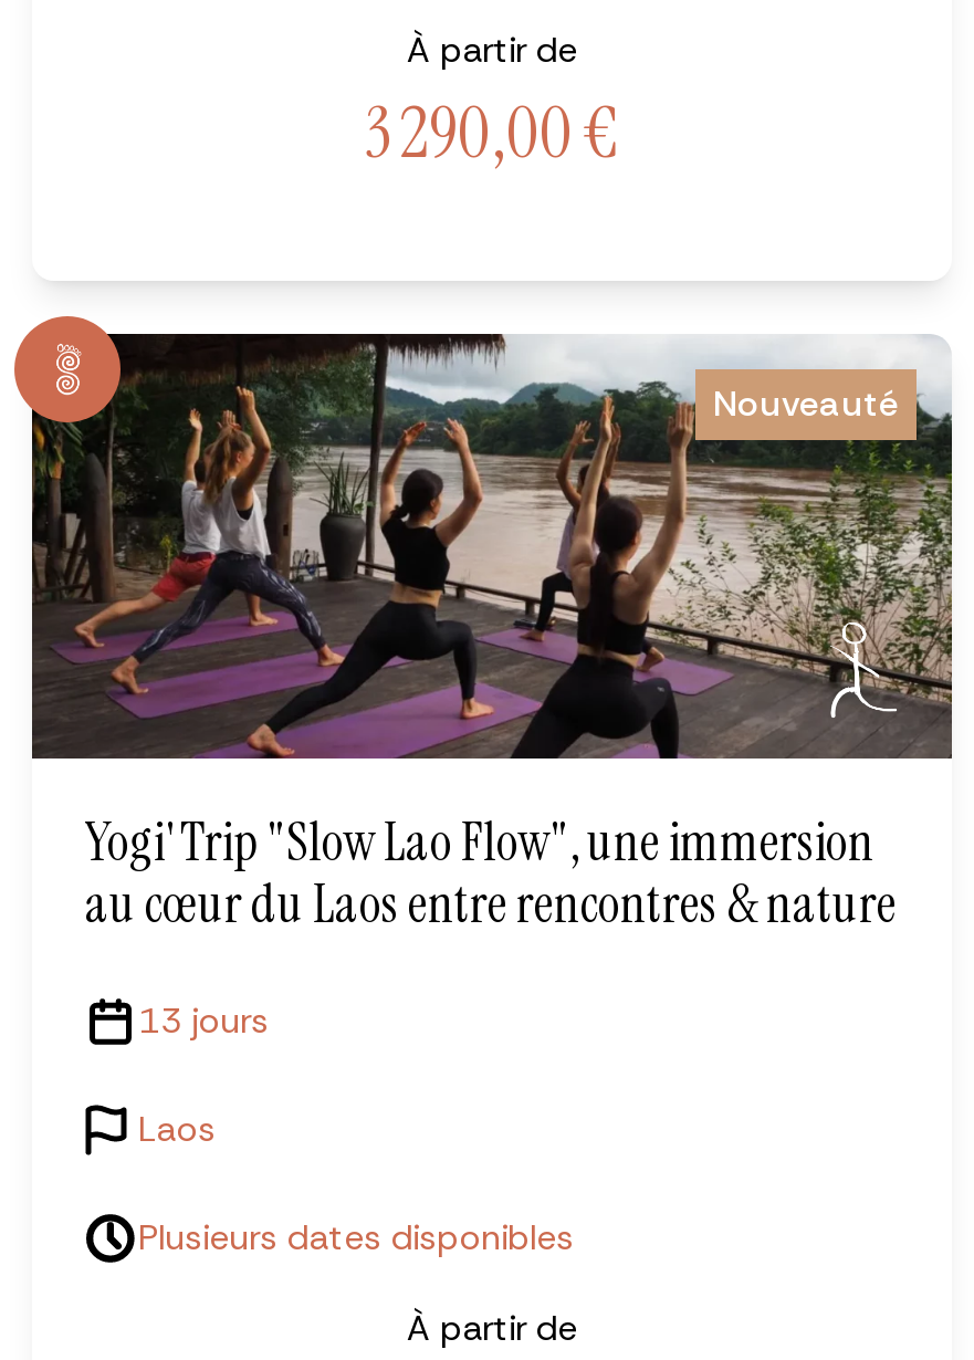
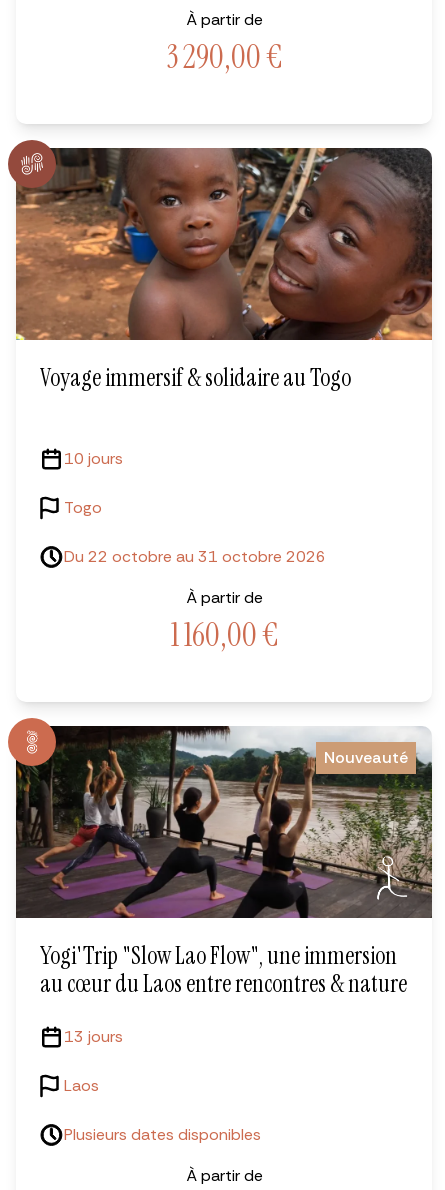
+ [image]
+ Voyage immersif & solidaire au Togo
+ 10 jours
+ Togo
+ Du 22 octobre au 31 octobre 2026
+ À partir de
+ 1 160,00€
